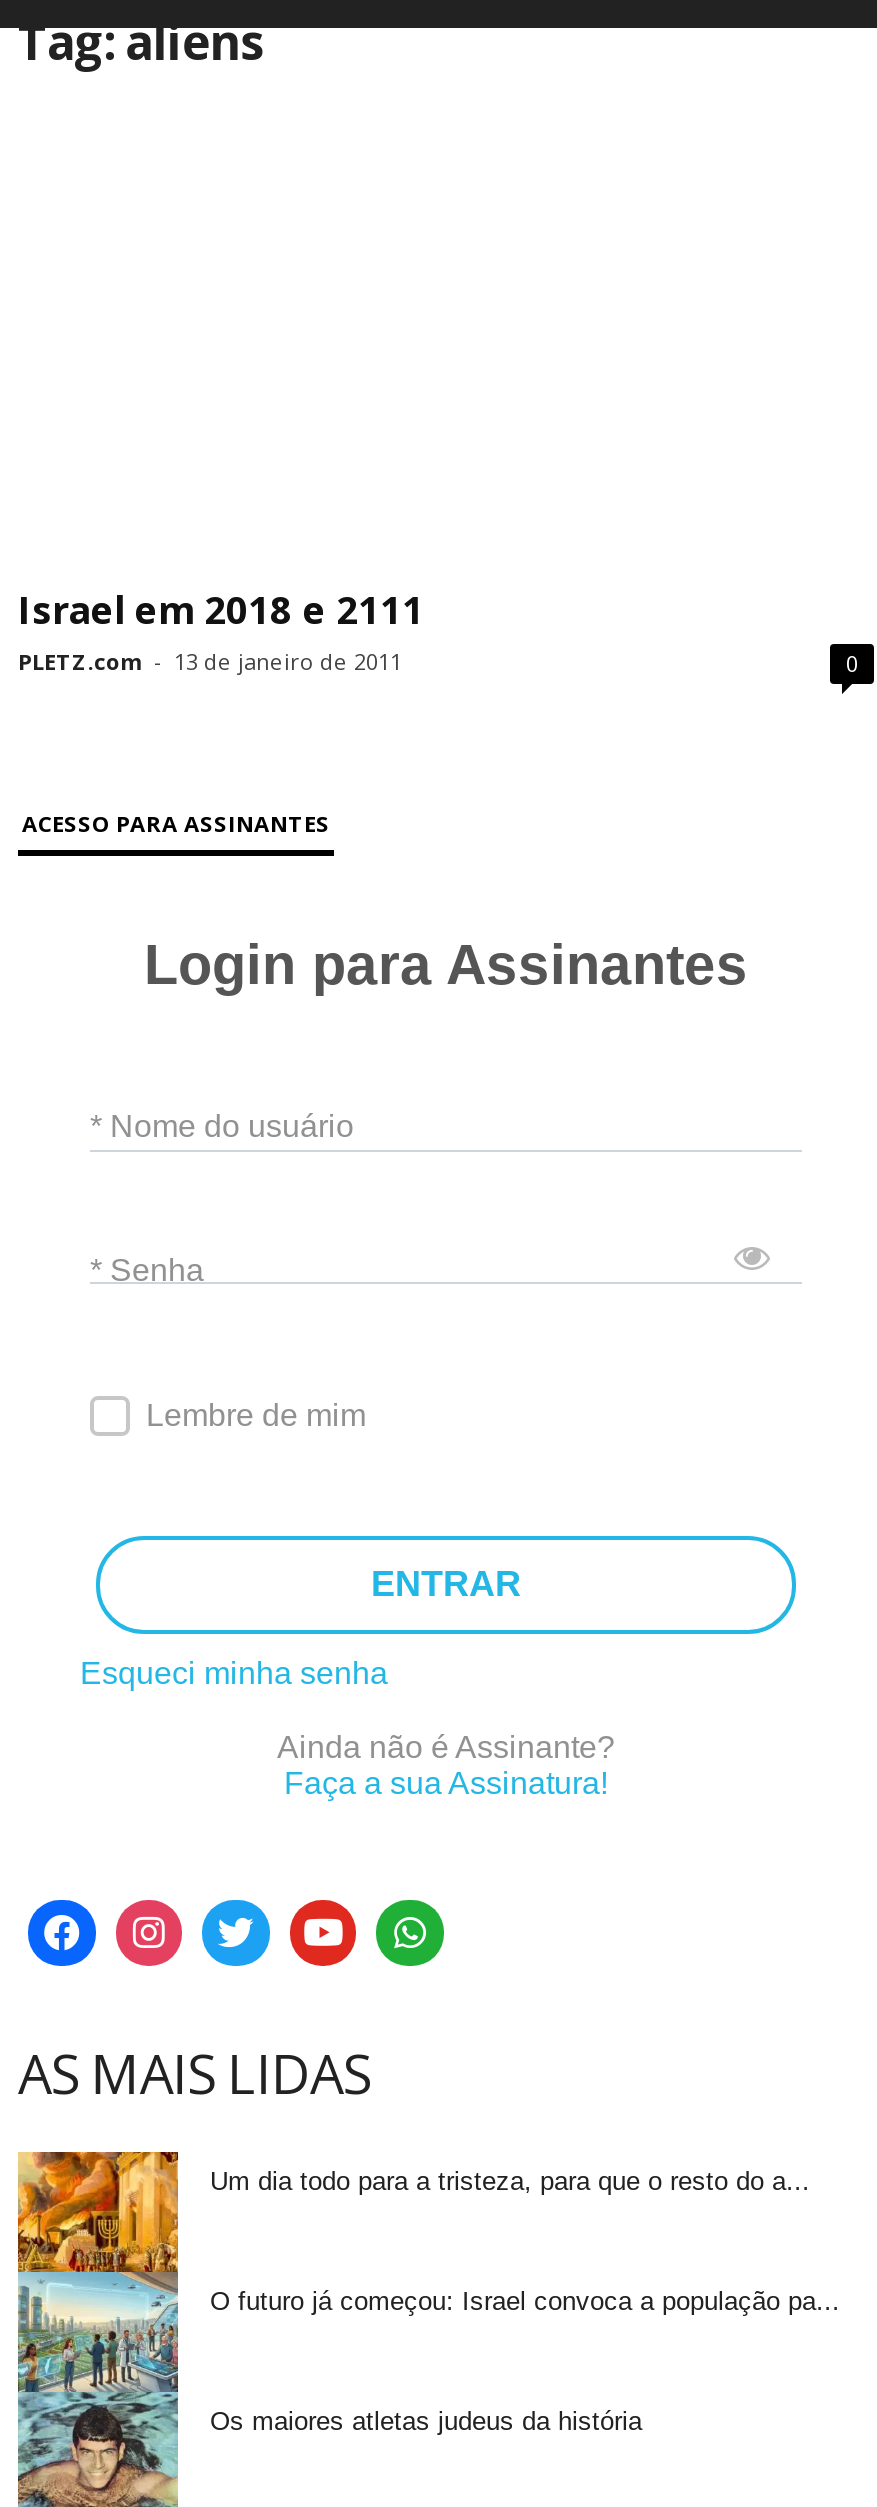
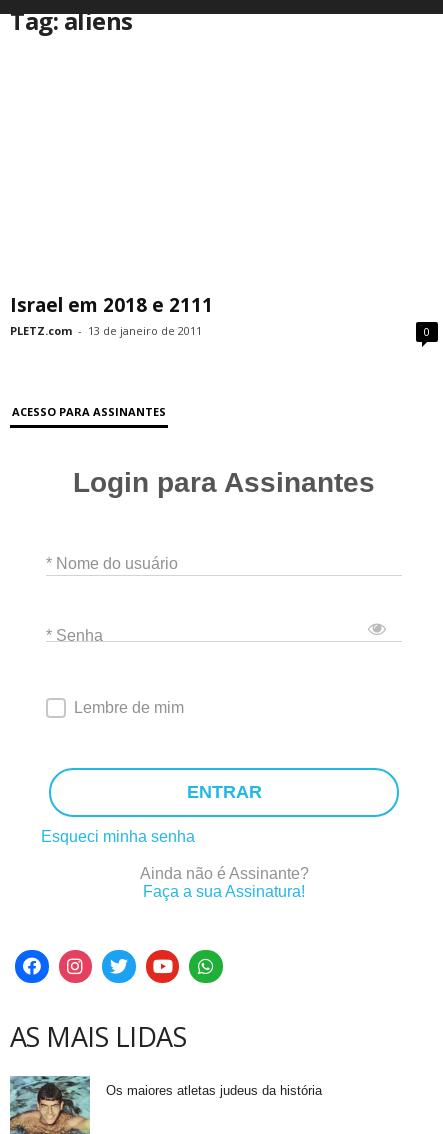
- [image]
- Um dia todo para a tristeza, para que o resto do a...

- O futuro já começou: Israel convoca a população pa...
